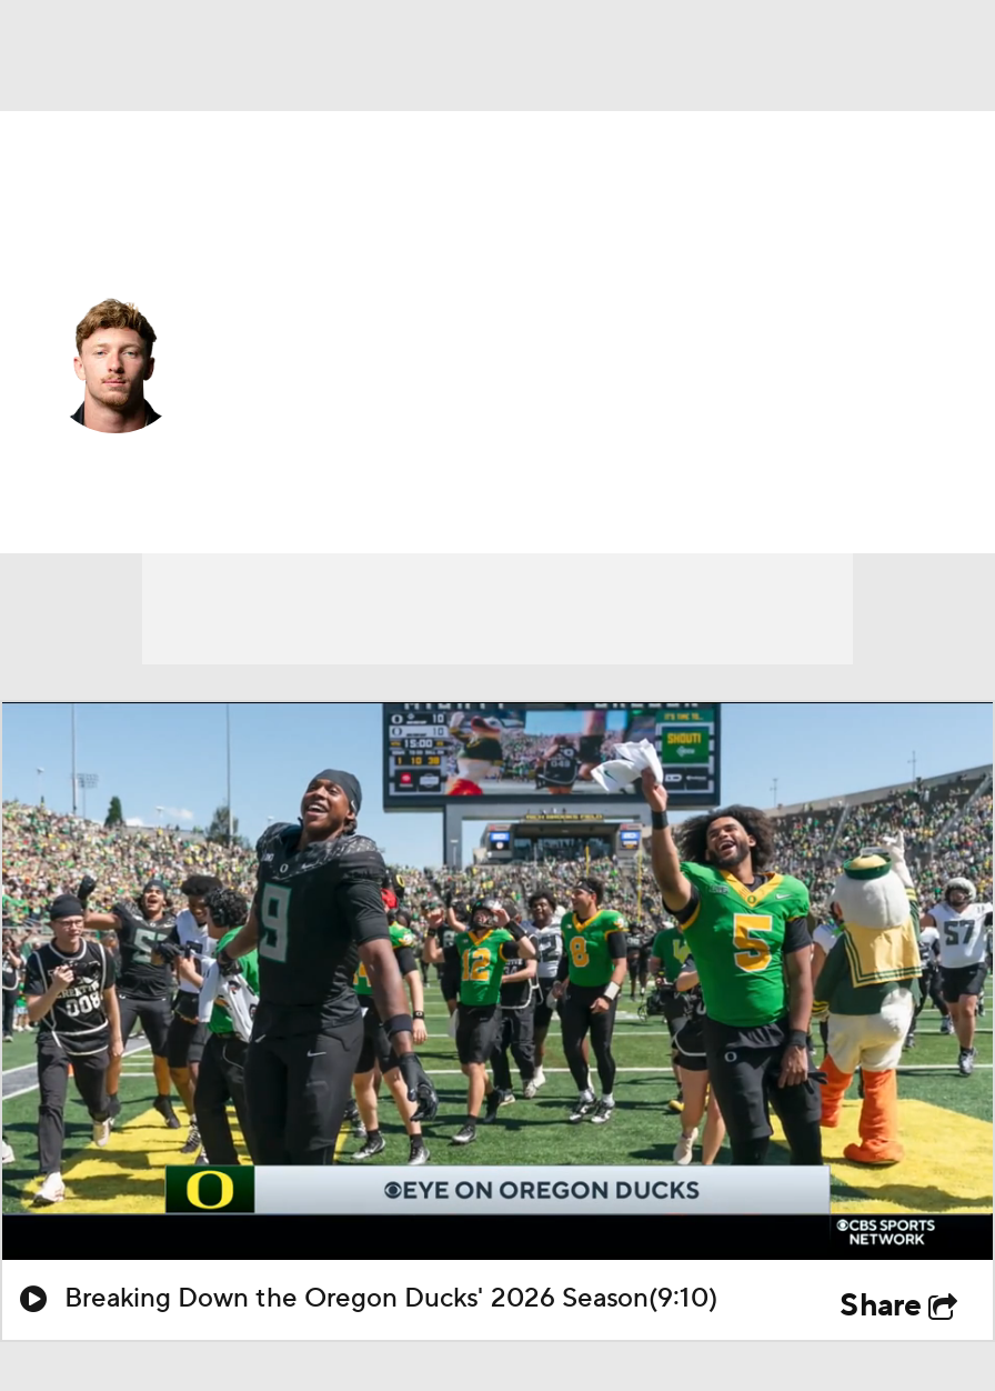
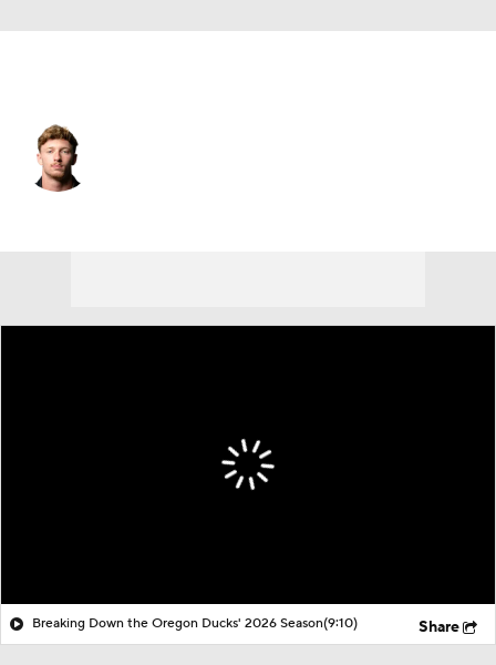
- [image]
